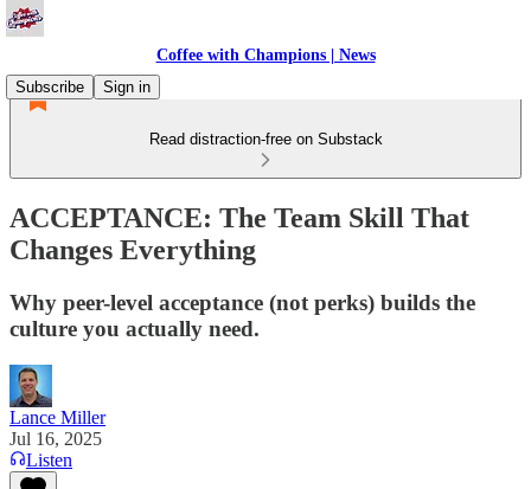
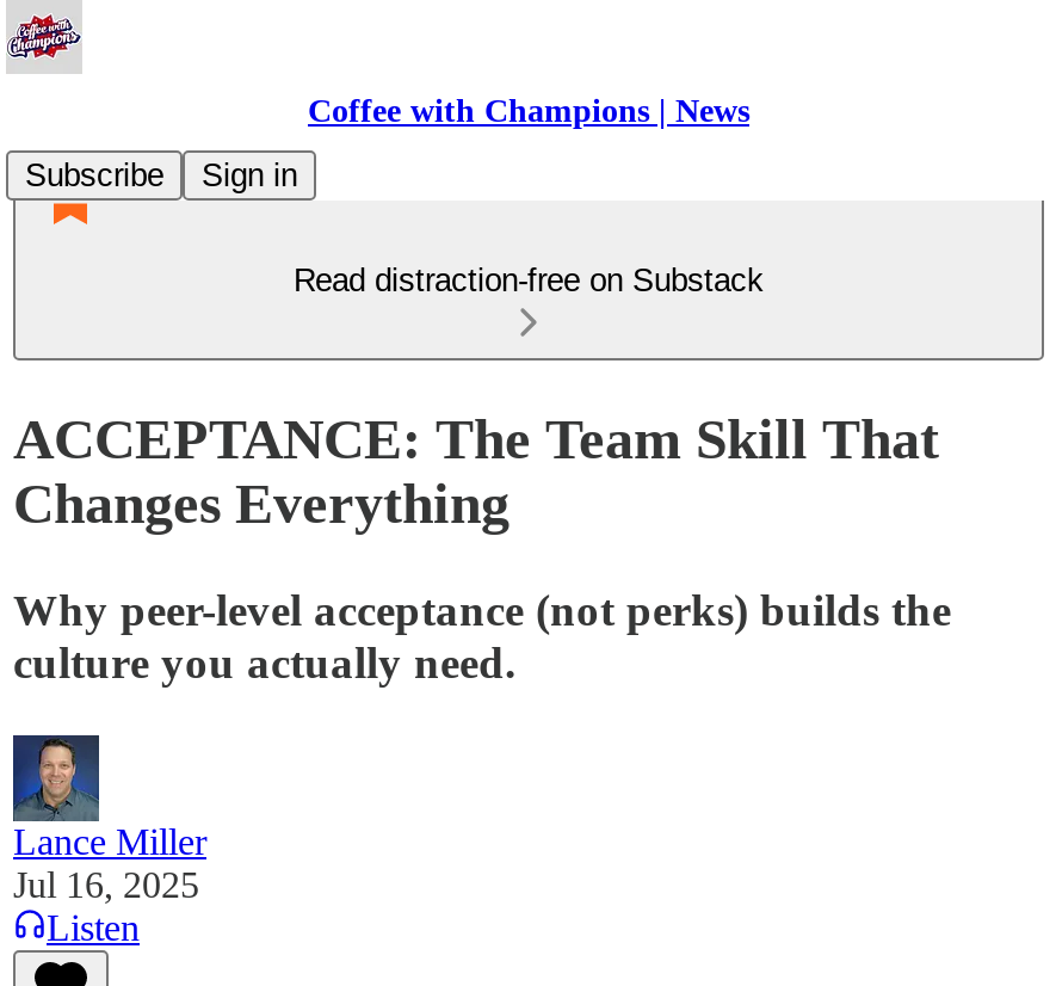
- [image]
+ [image]
